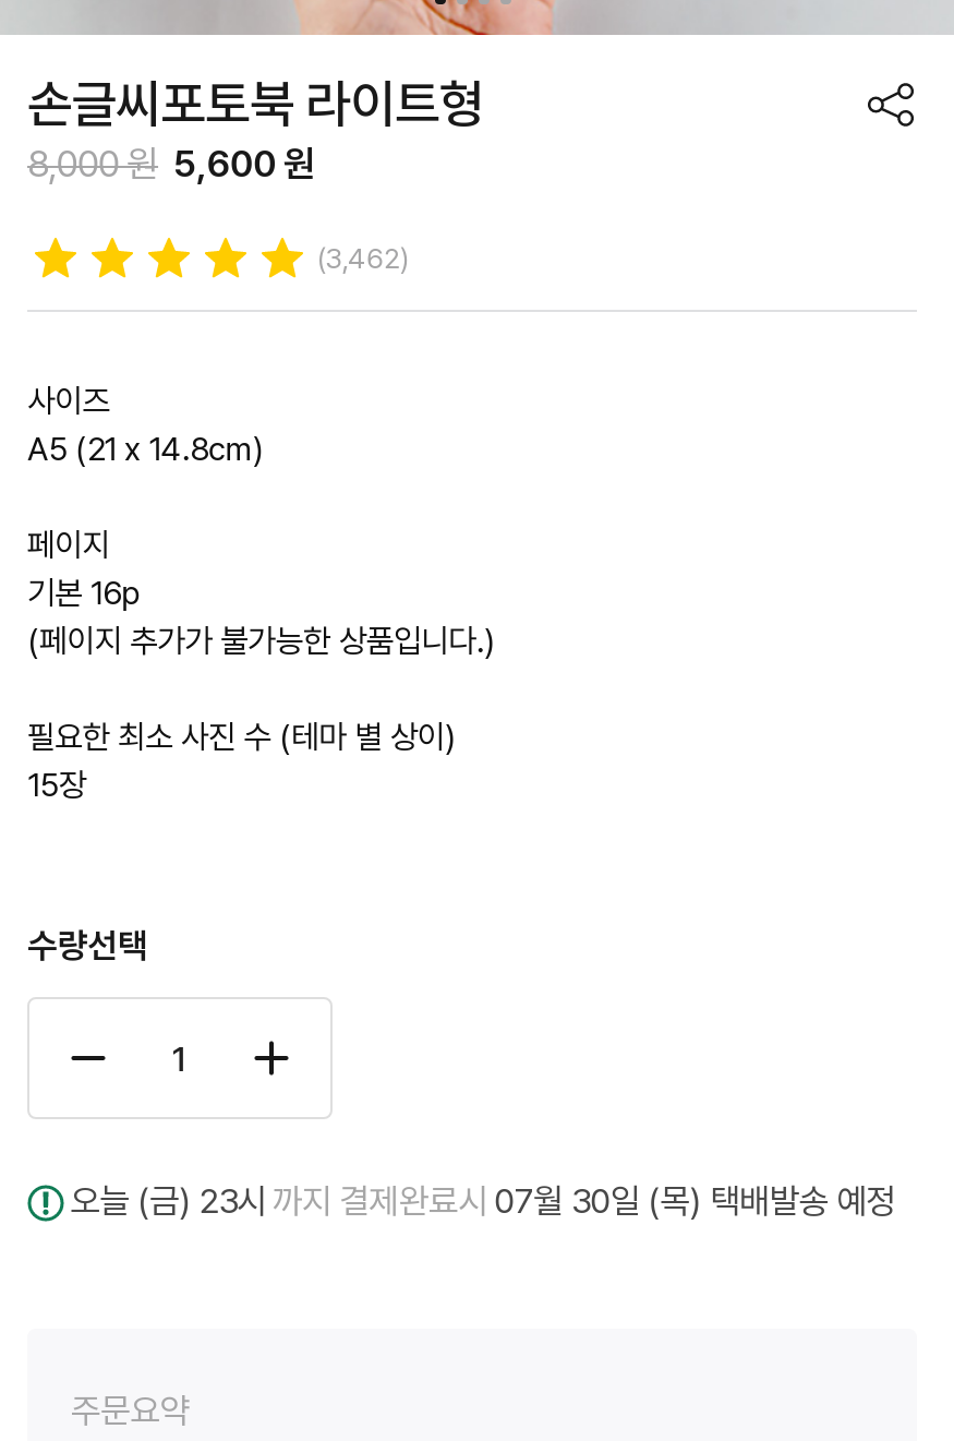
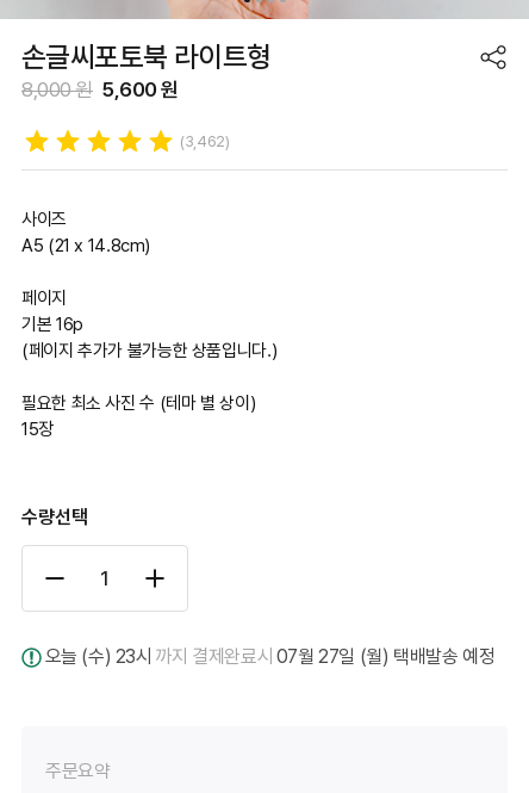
- 오늘 (금) 23시 까지 결제완료시 07월 30일 (목) 택배발송 예정
+ 오늘 (수) 23시 까지 결제완료시 07월 27일 (월) 택배발송 예정
